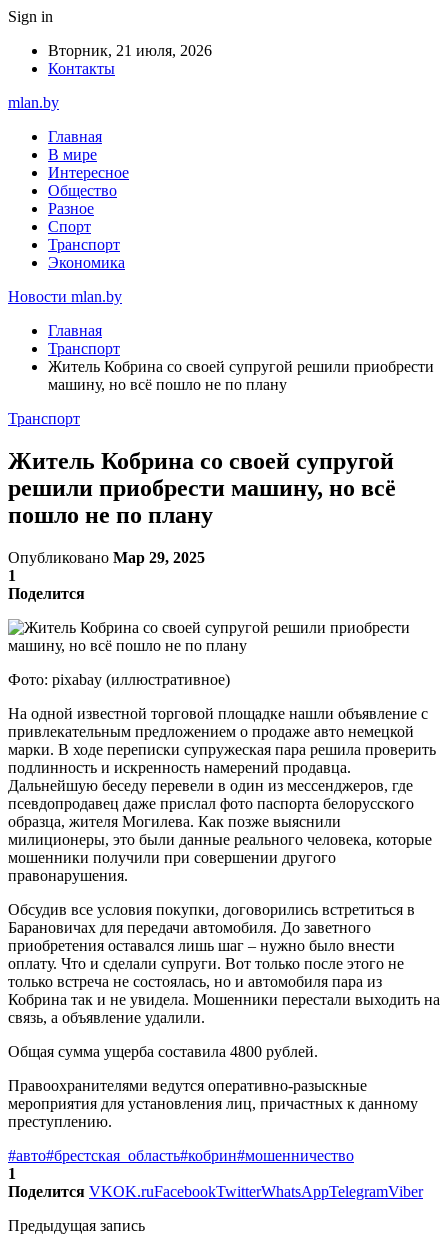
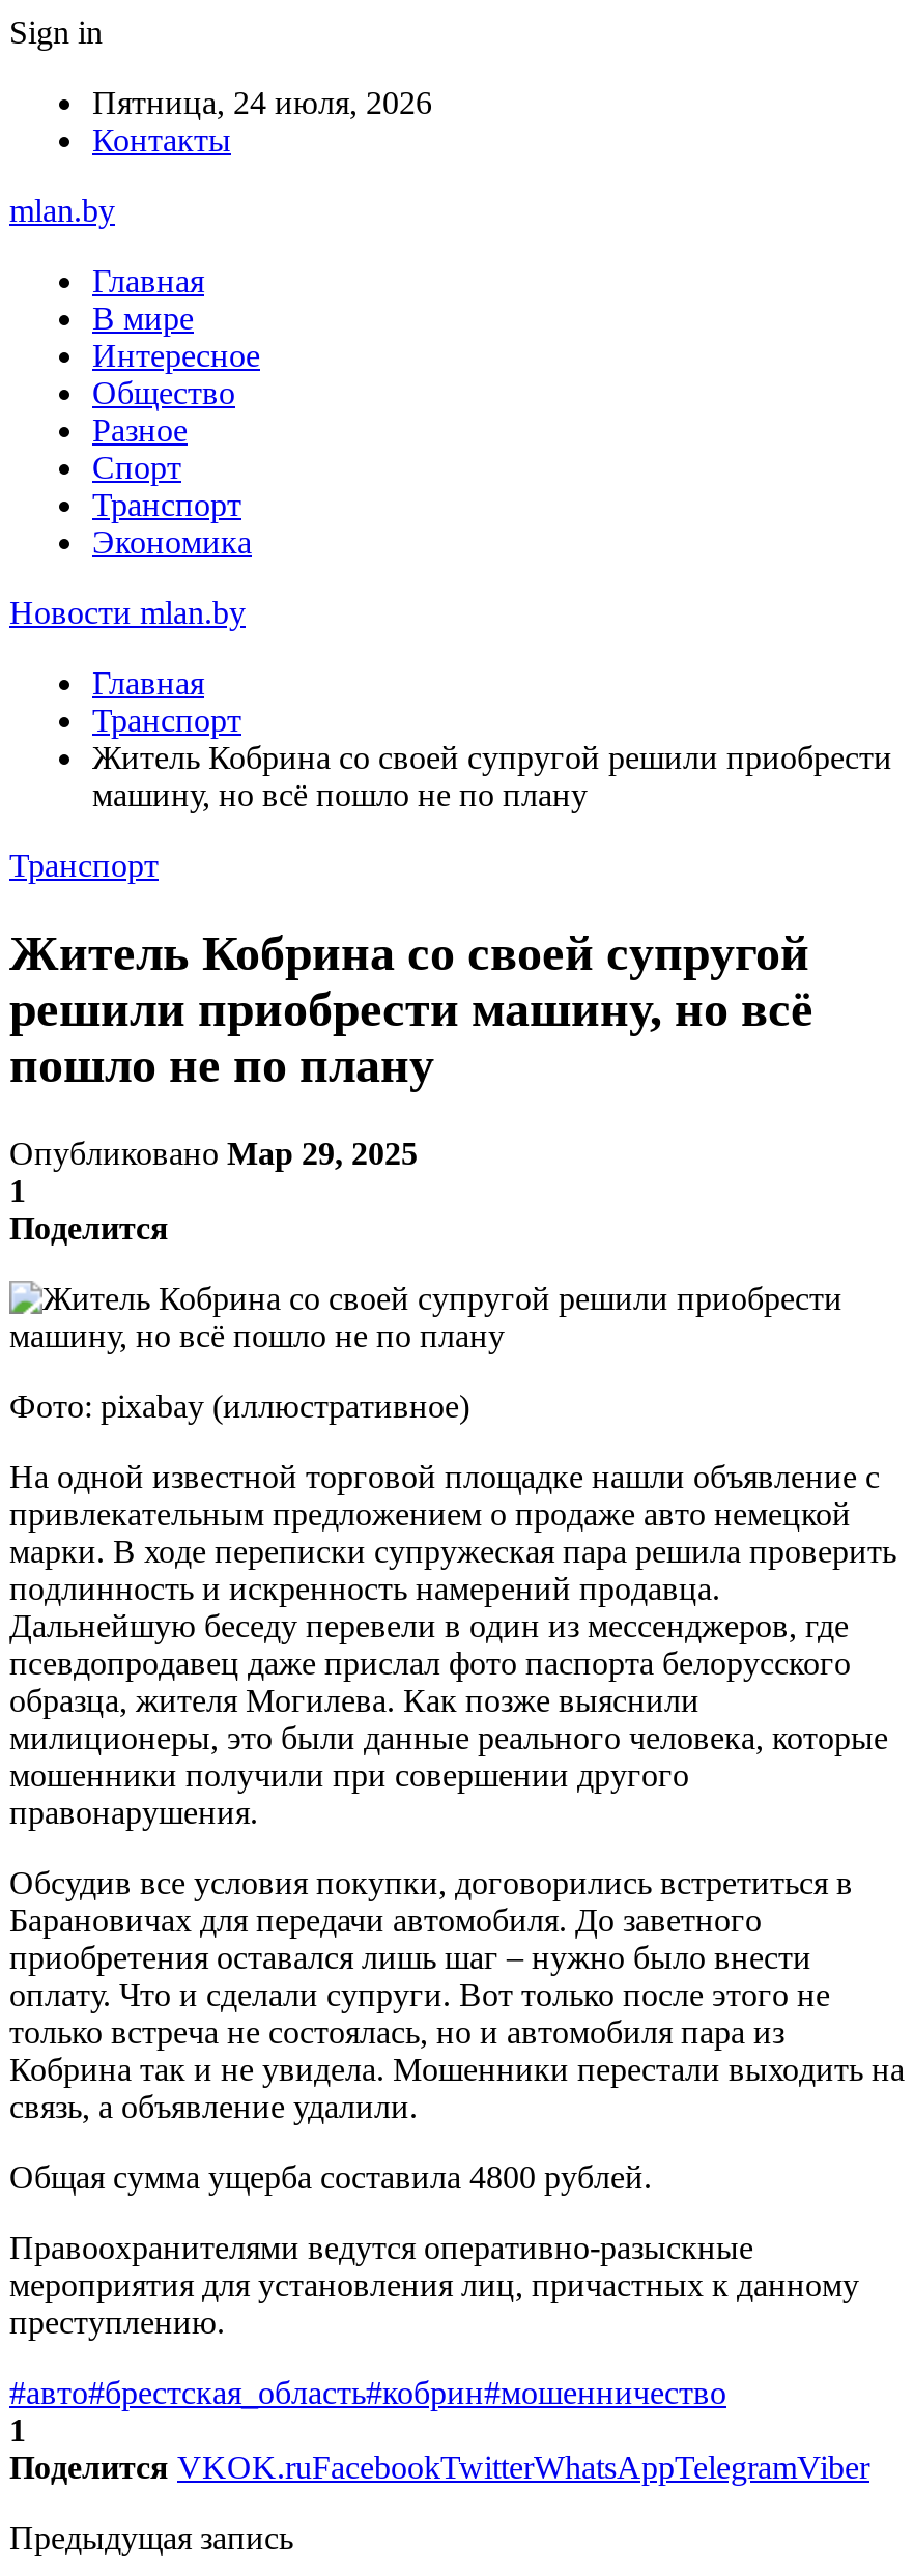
- Вторник, 21 июля, 2026
+ Пятница, 24 июля, 2026
